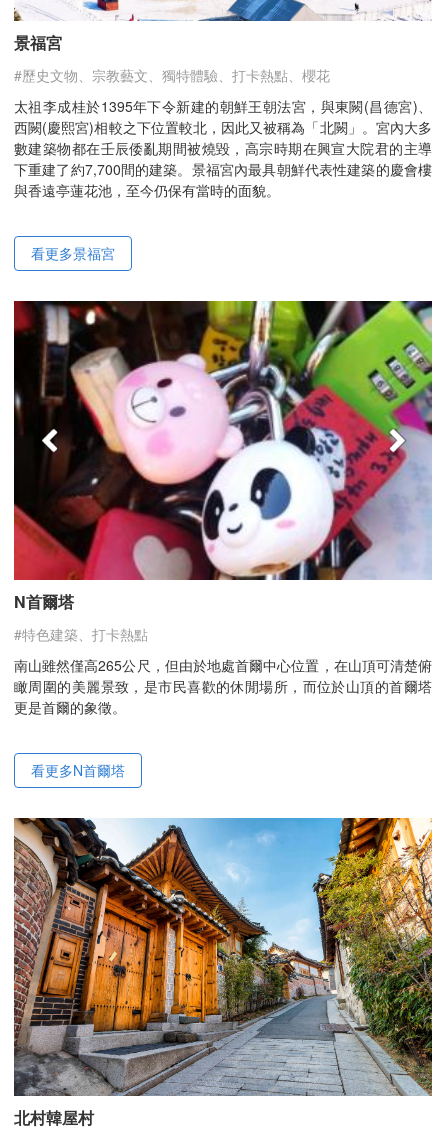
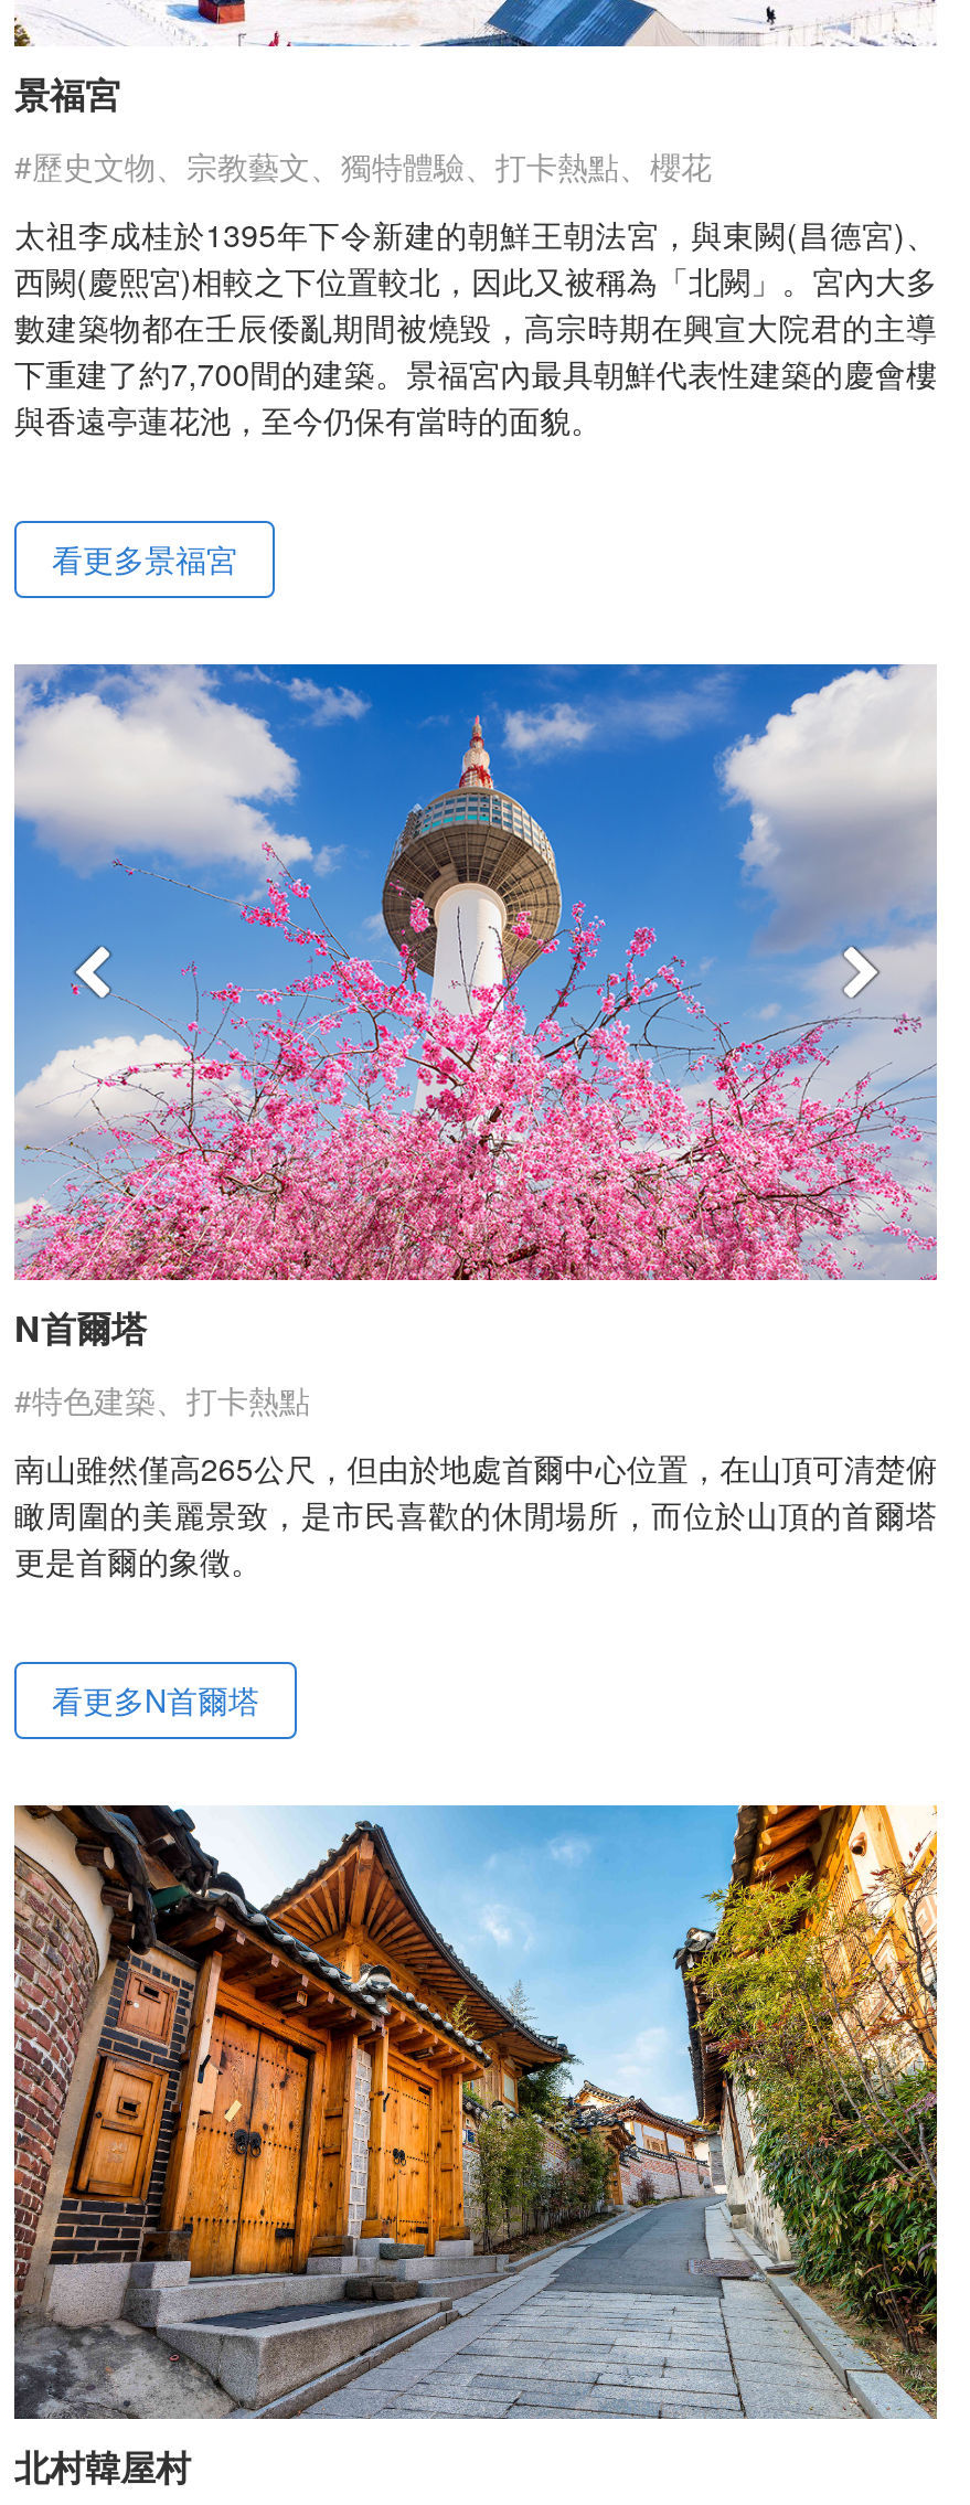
- [image]
+ [image]
